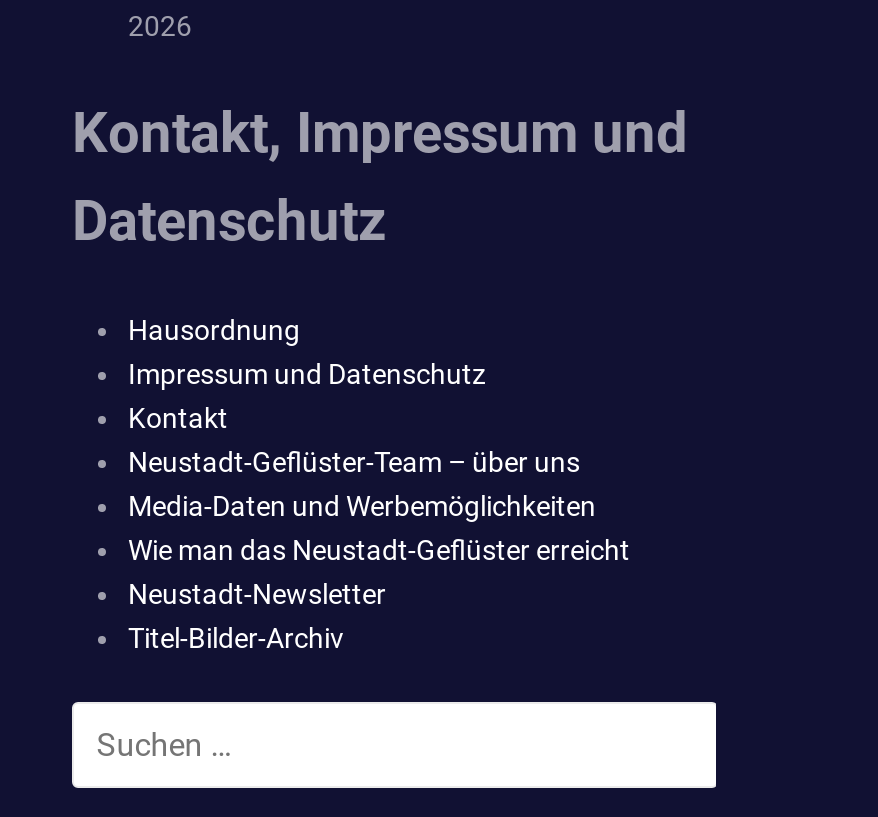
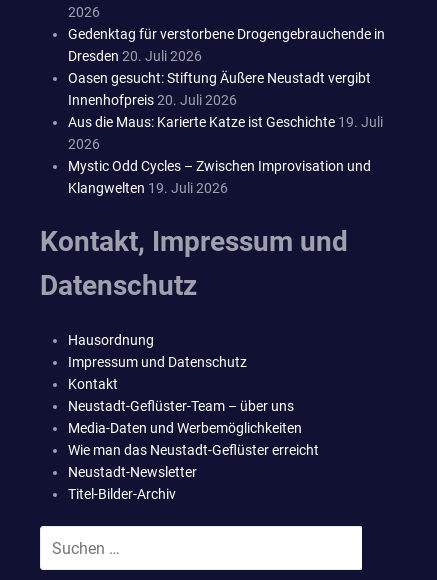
+ Gedenktag für verstorbene Drogengebrauchende in
+ Dresden 20. Juli 2026
+ Oasen gesucht: Stiftung Äußere Neustadt vergibt
+ Innenhofpreis 20. Juli 2026
+ Aus die Maus: Karierte Katze ist Geschichte 19. Juli
+ 2026
+ Mystic Odd Cycles – Zwischen Improvisation und
+ Klangwelten 19. Juli 2026
